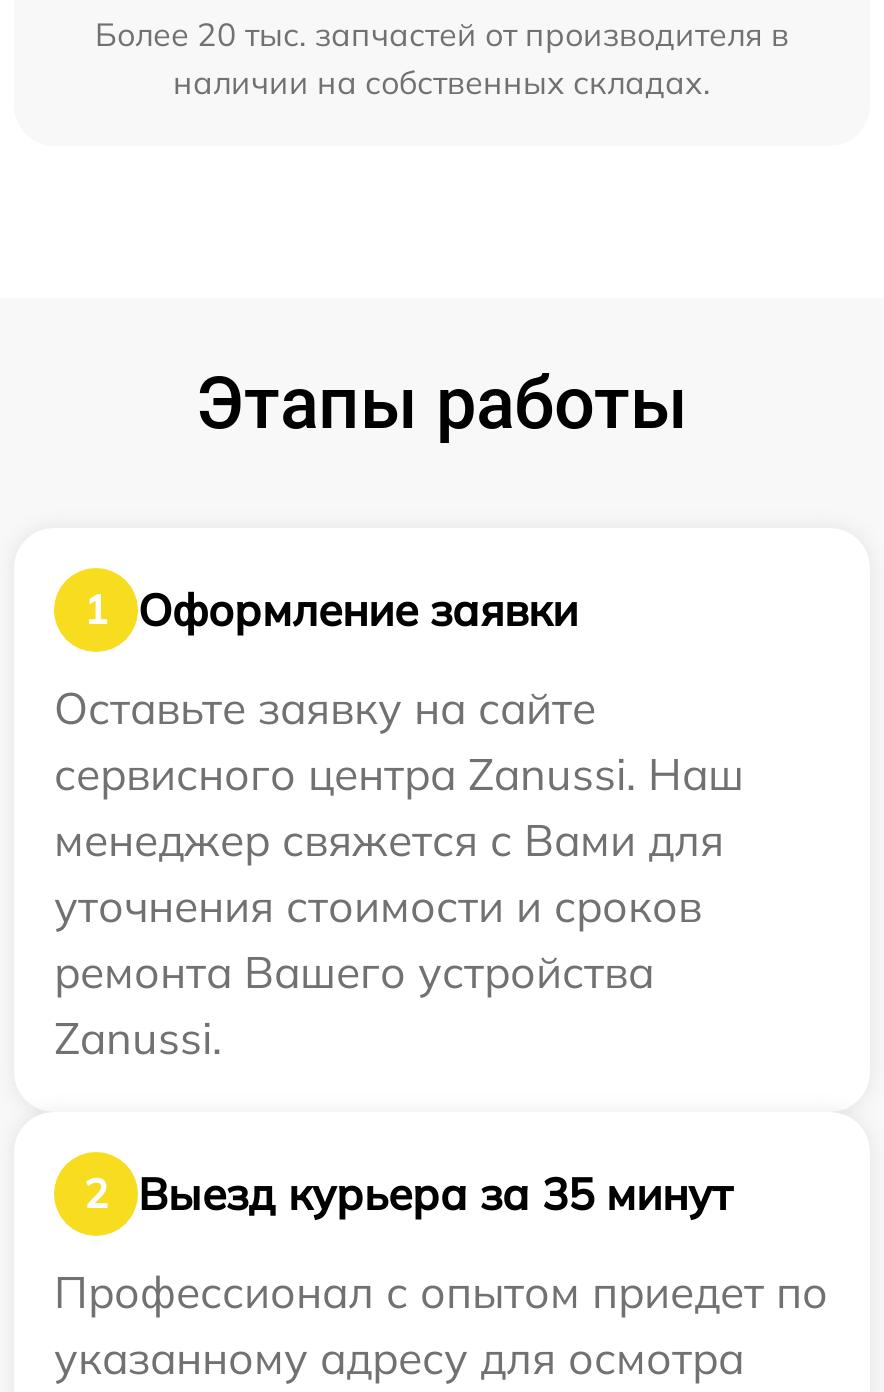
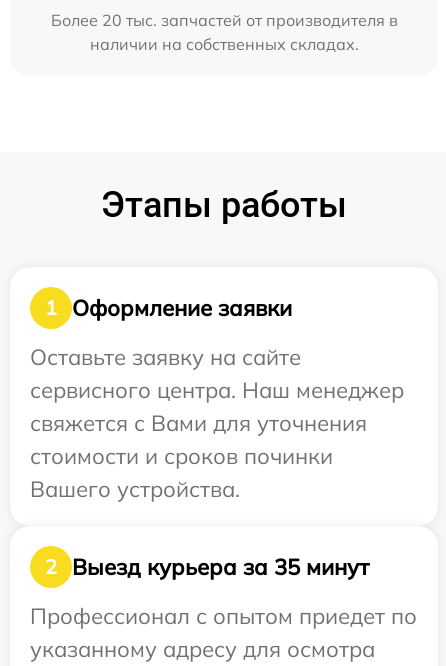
- сервисного центра Zanussi. Наш
- менеджер свяжется с Вами для
- уточнения стоимости и сроков
- ремонта Вашего устройства
- Zanussi.
+ сервисного центра. Наш менеджер
+ свяжется с Вами для уточнения
+ стоимости и сроков починки
+ Вашего устройства.
